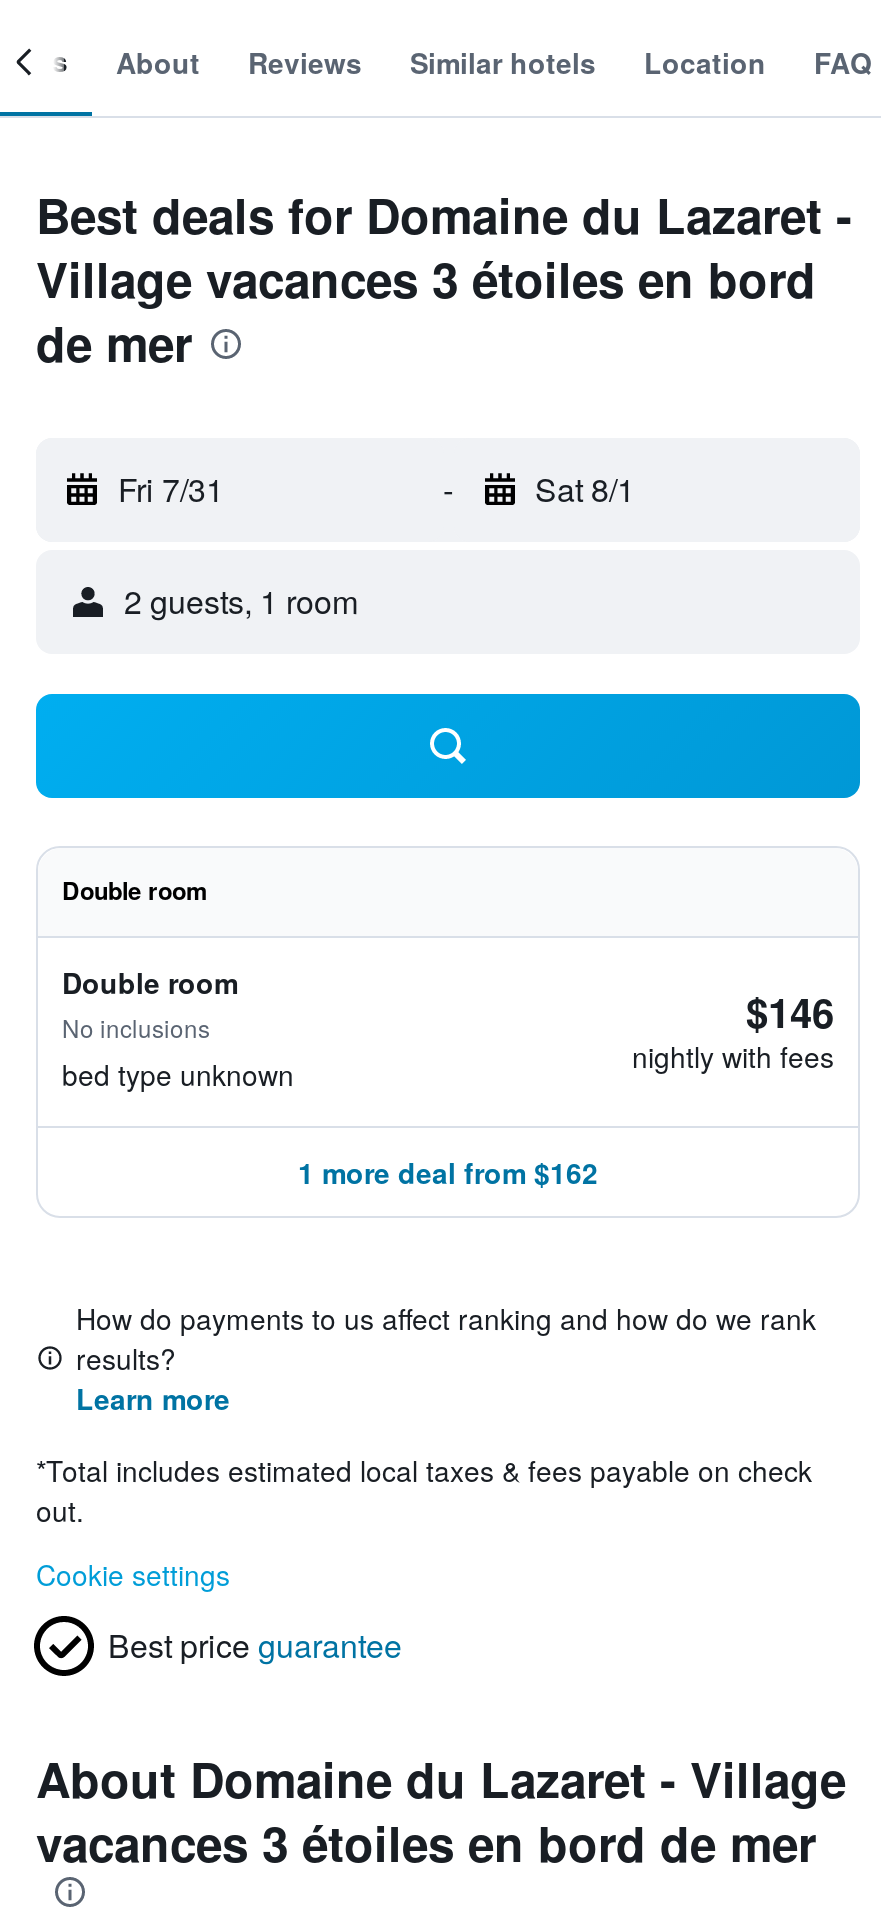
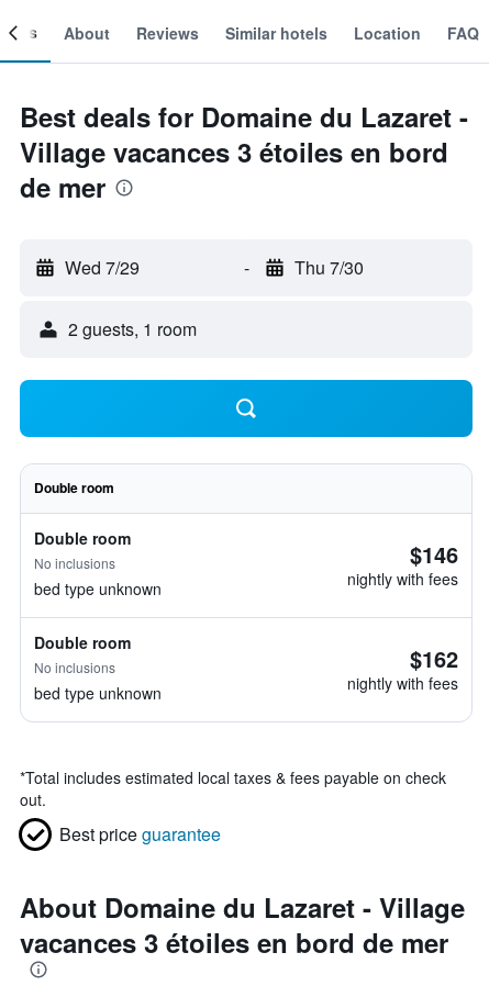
- Fri 7/31
+ Wed 7/29

- Sat 8/1
+ Thu 7/30

- 1 more deal from $162
+ Double room
+ No inclusions
+ bed type unknown

- How do payments to us affect ranking and how do we rank
- results?
- Learn more
+ $162
+ nightly with fees

- Cookie settings
